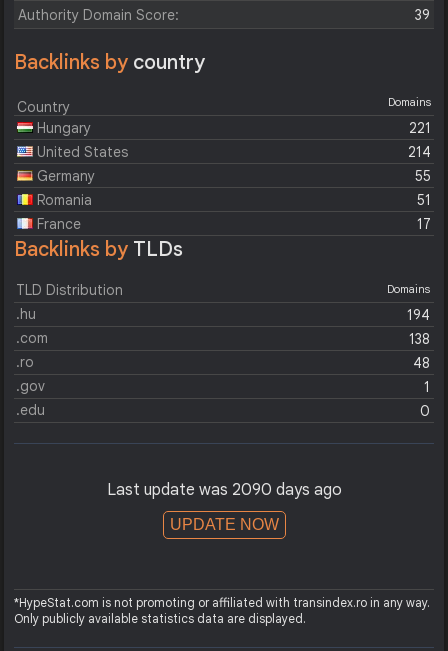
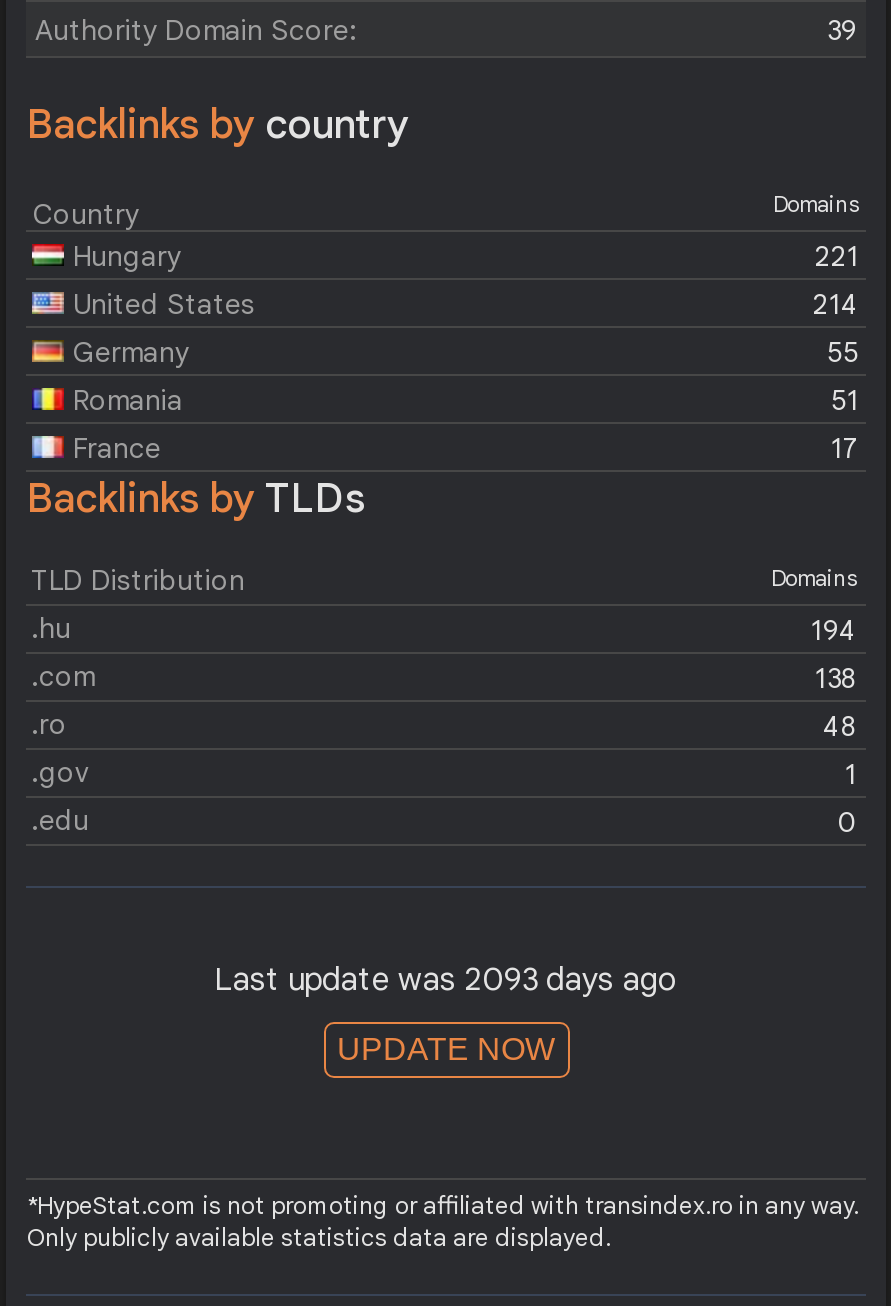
- Last update was 2090 days ago
+ Last update was 2093 days ago
